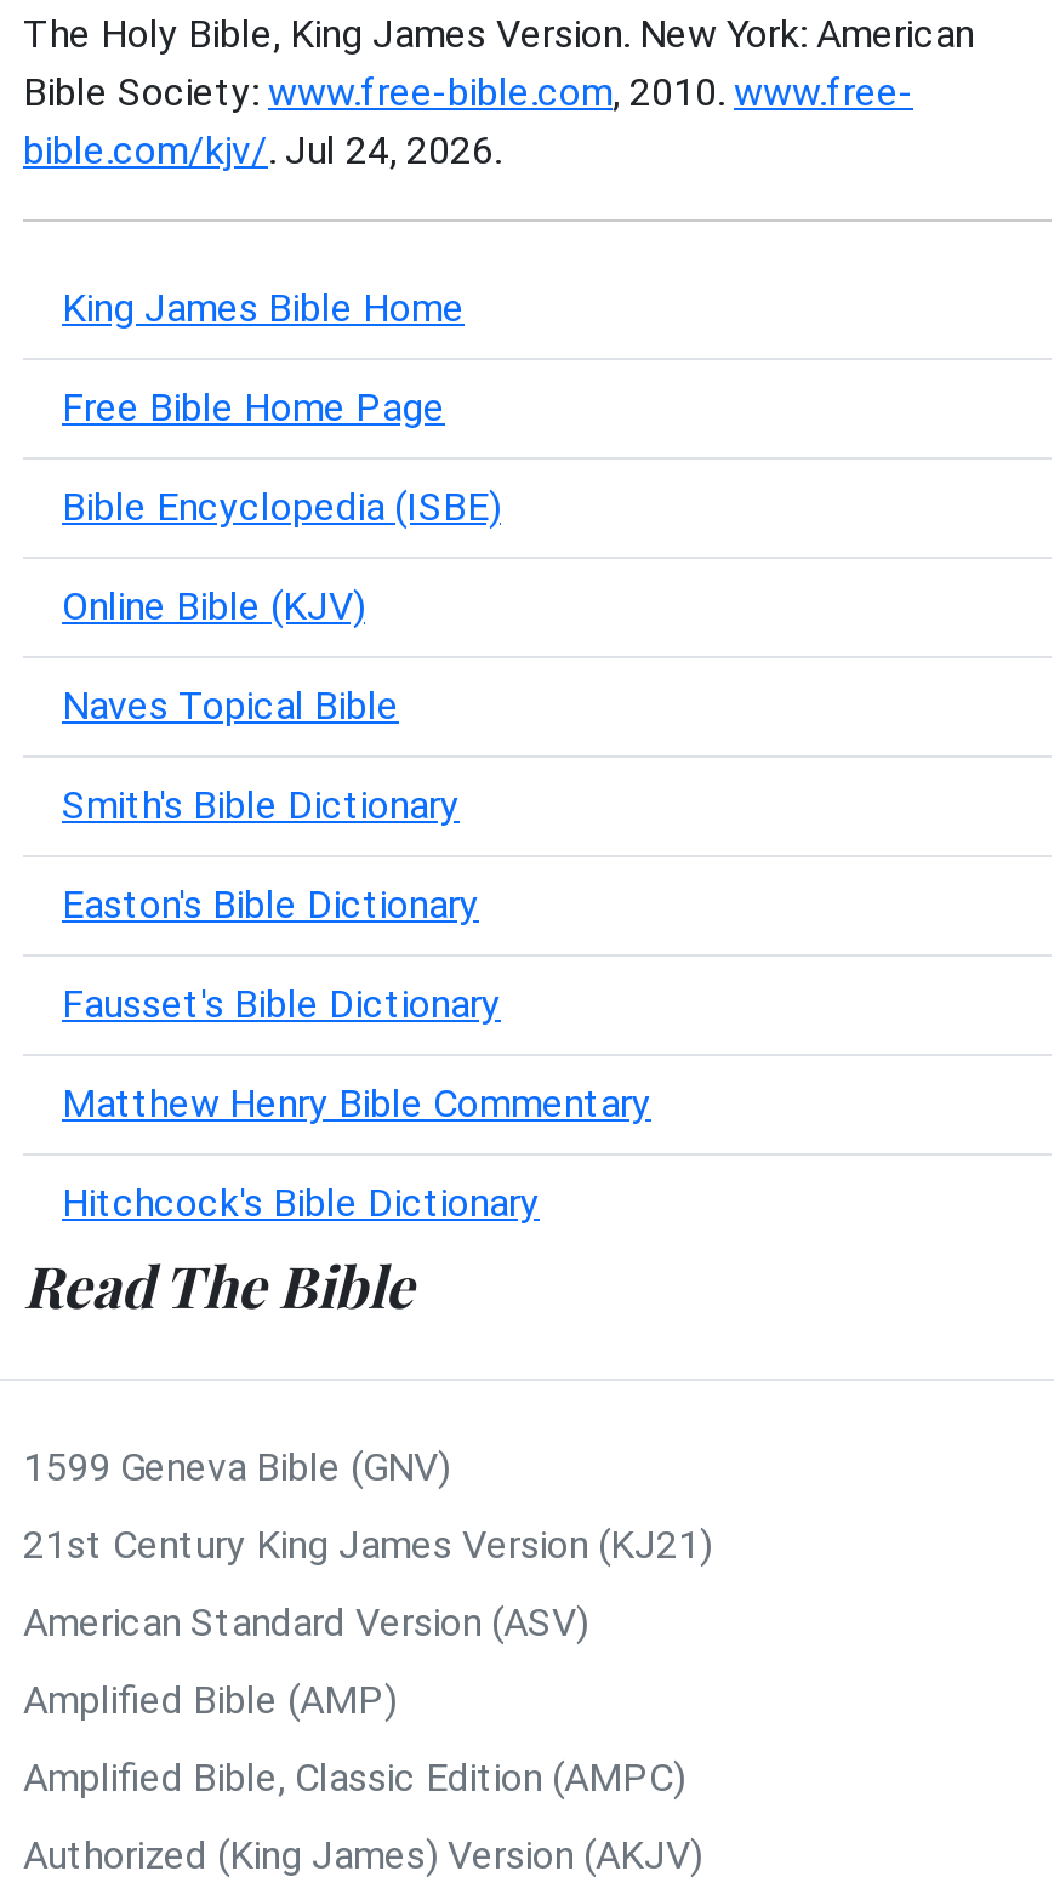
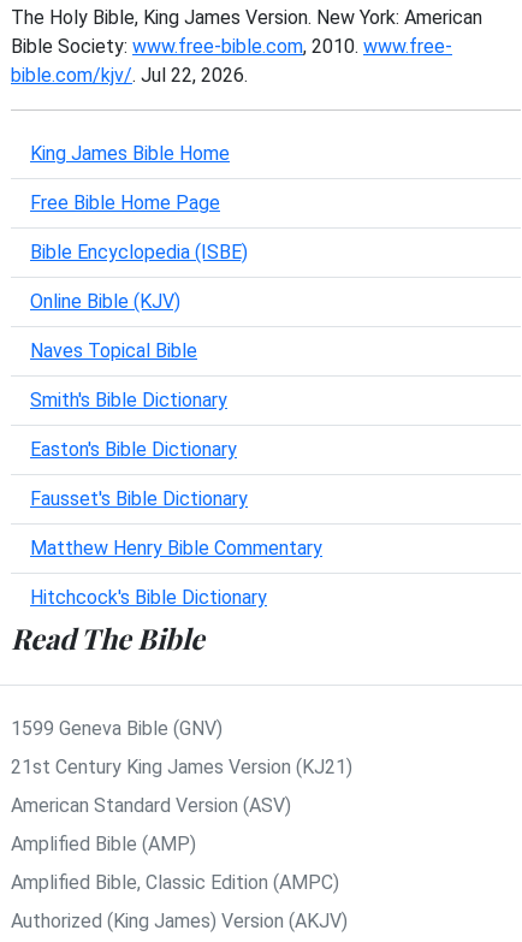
- bible.com/kjv/. Jul 24, 2026.
+ bible.com/kjv/. Jul 22, 2026.
